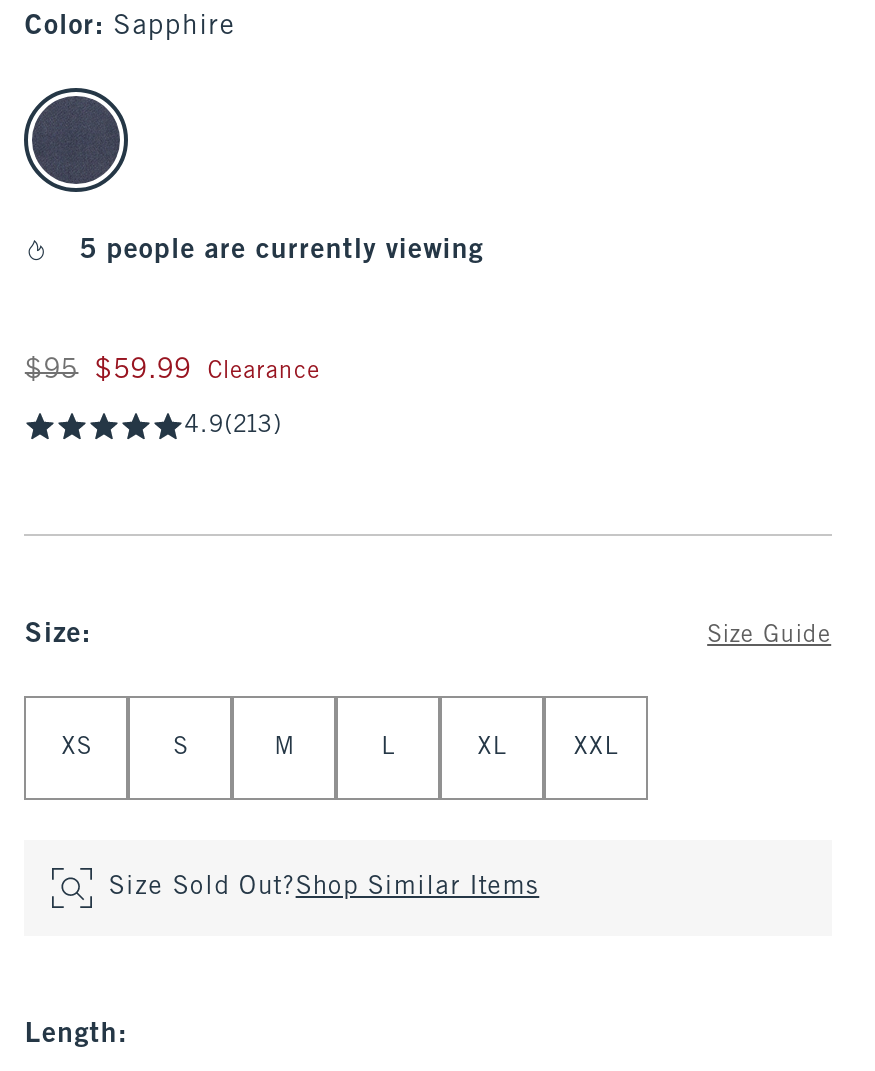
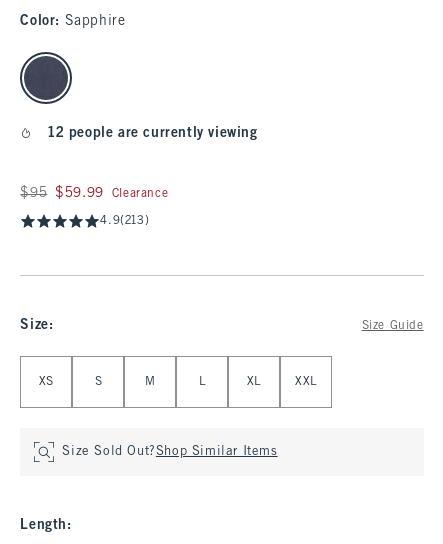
- 5 people are currently viewing
+ 12 people are currently viewing
